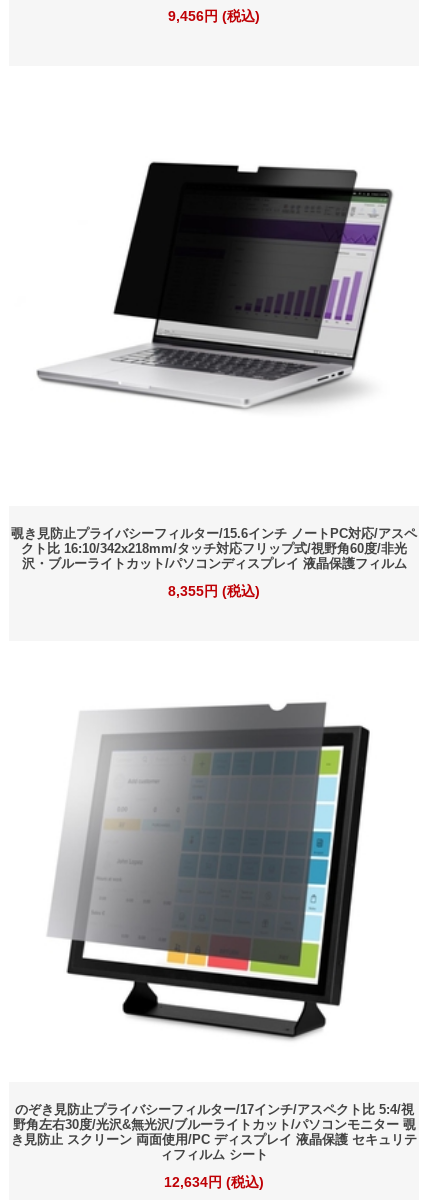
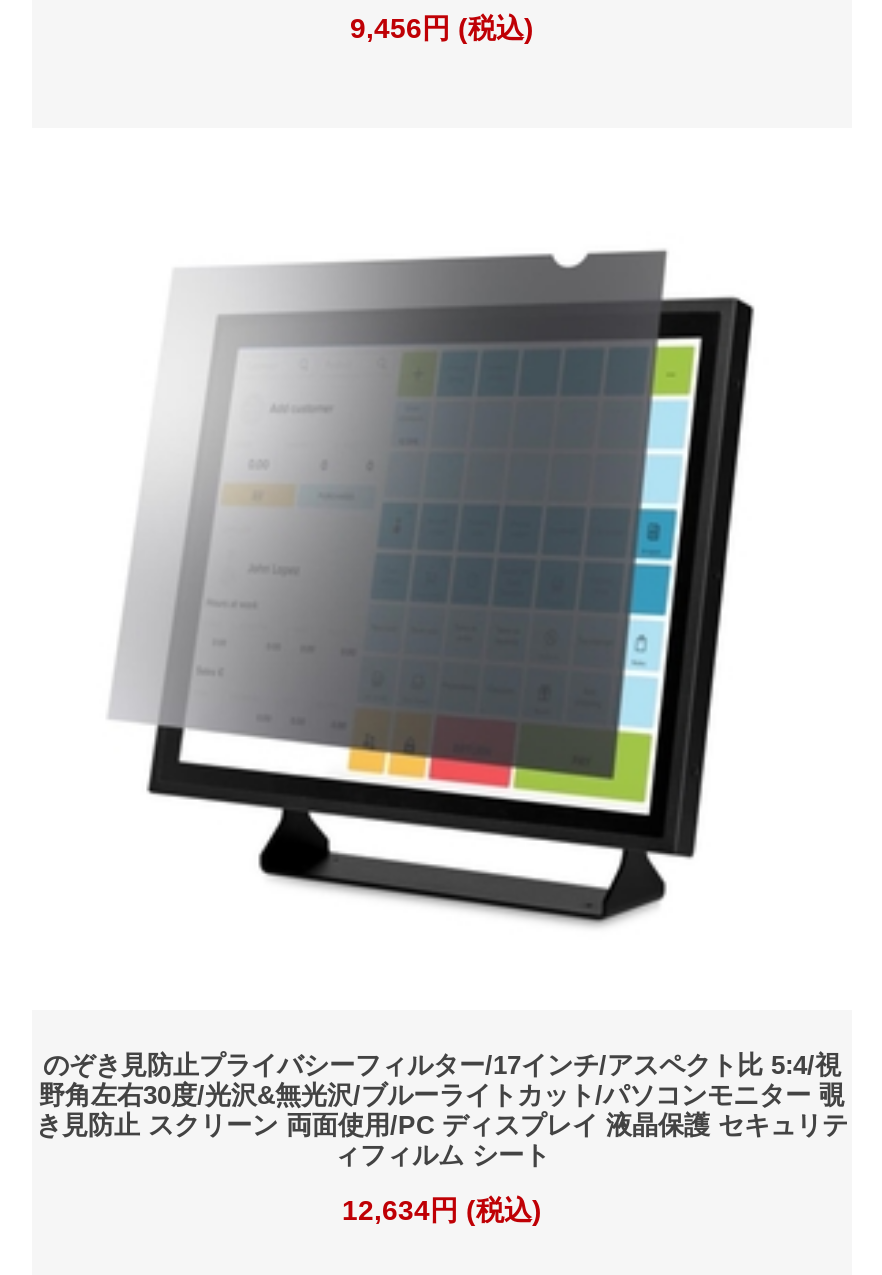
- [image]

- 覗き見防止プライバシーフィルター/15.6インチ ノートPC対応/アスペ
- クト比 16:10/342x218mm/タッチ対応フリップ式/視野角60度/非光
- 沢・ブルーライトカット/パソコンディスプレイ 液晶保護フィルム
- 8,355円 (税込)
